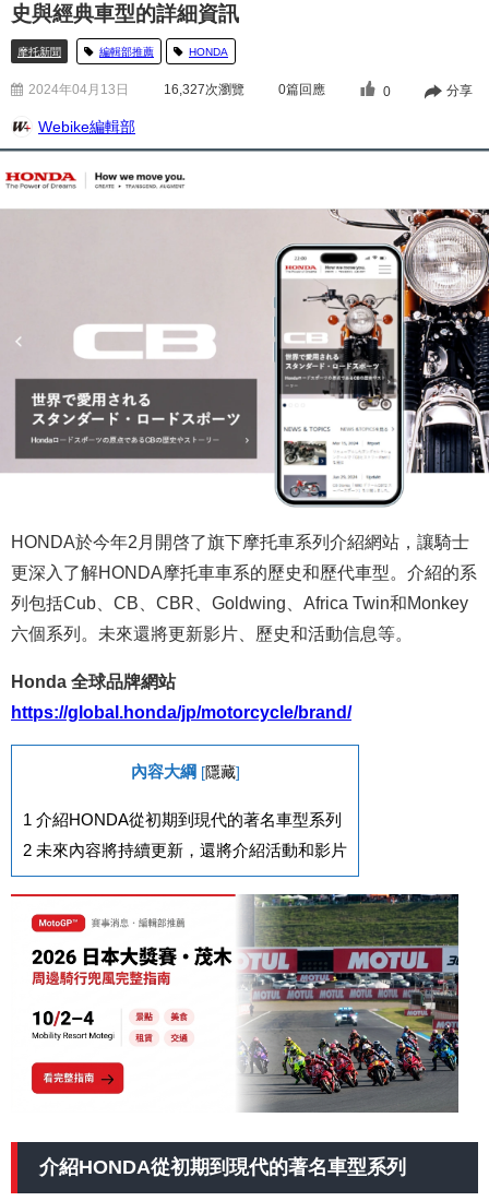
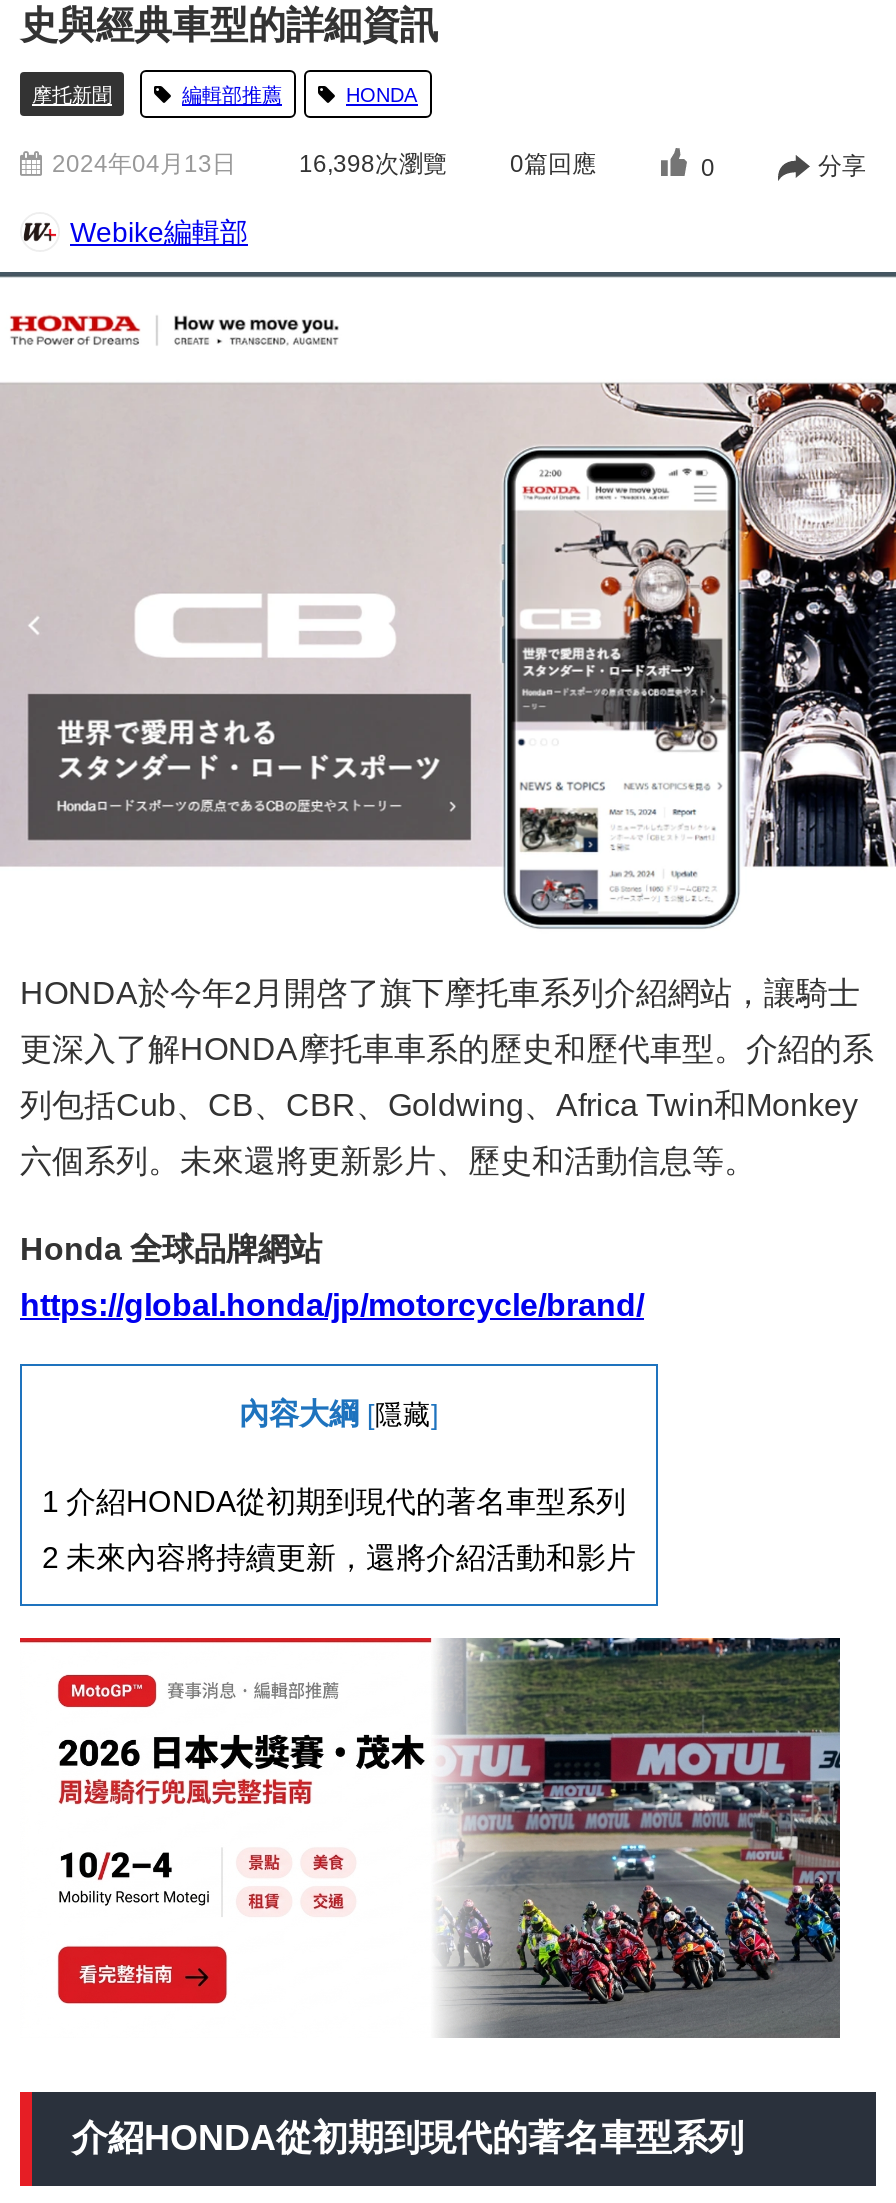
- 16,327次瀏覽
+ 16,398次瀏覽
